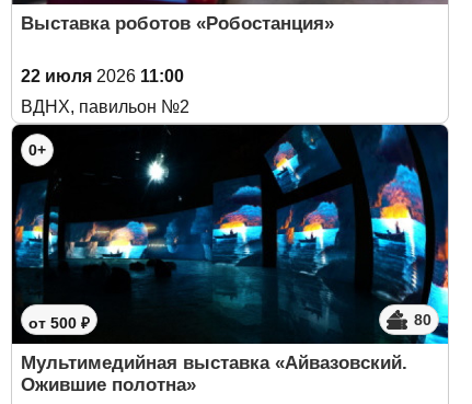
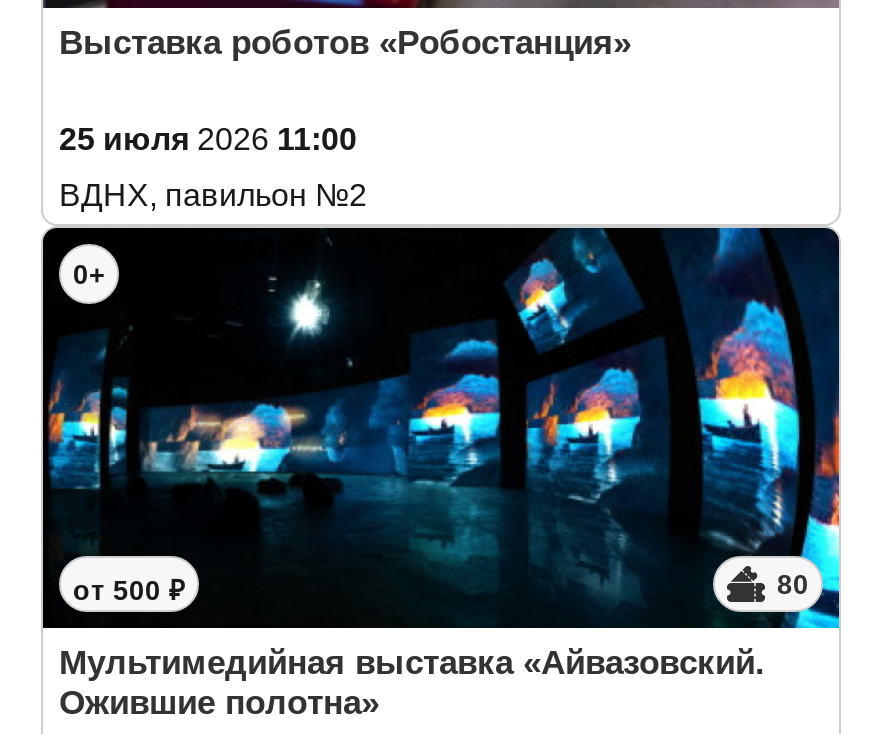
- 22 июля 2026 11:00
+ 25 июля 2026 11:00
